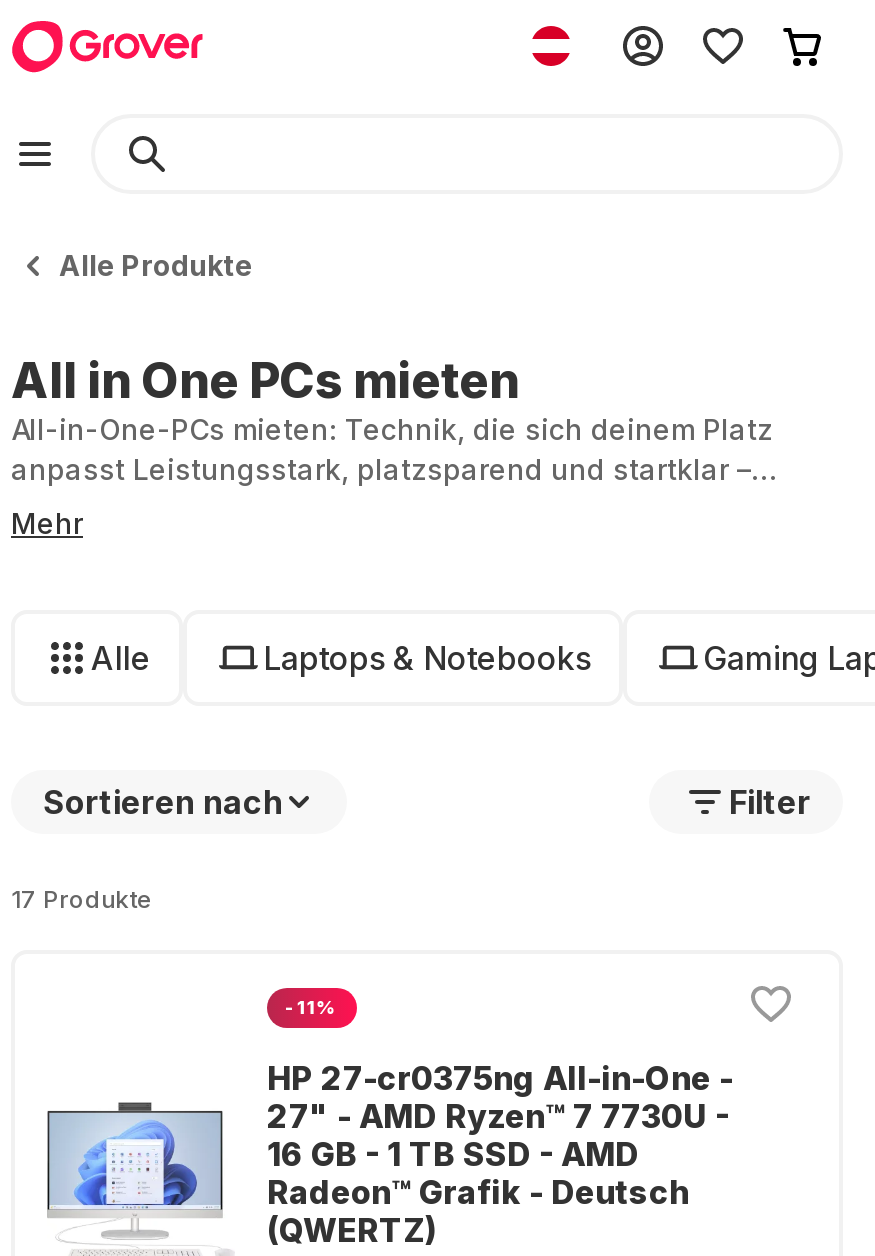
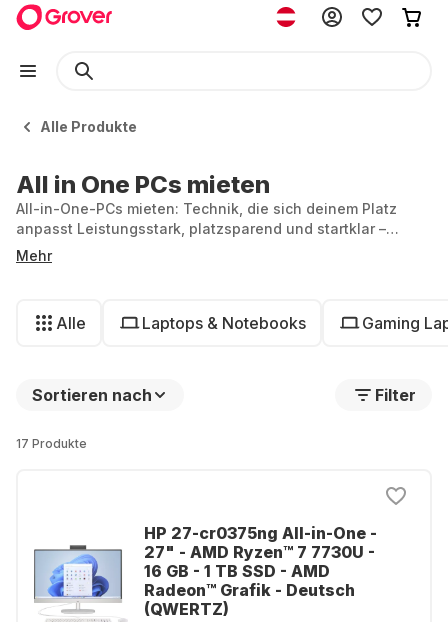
- -11%
